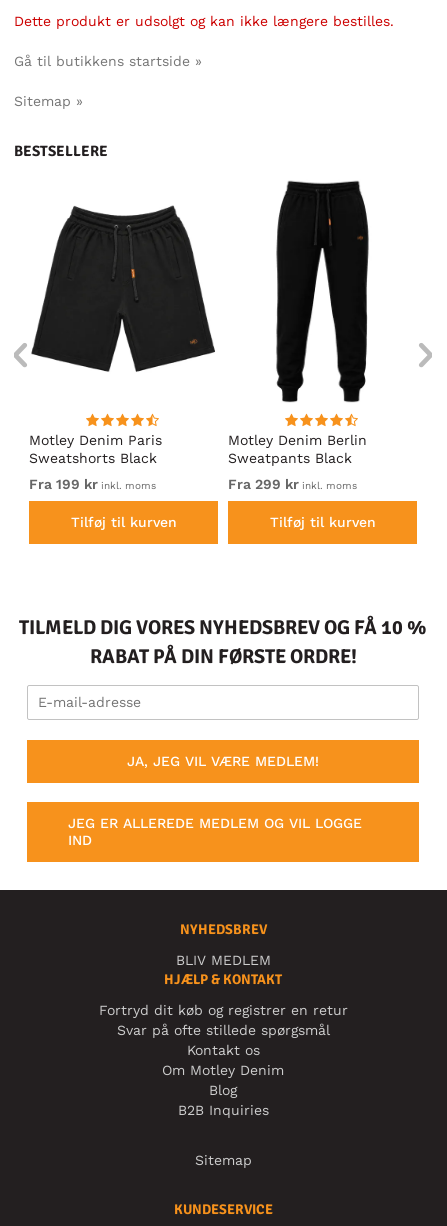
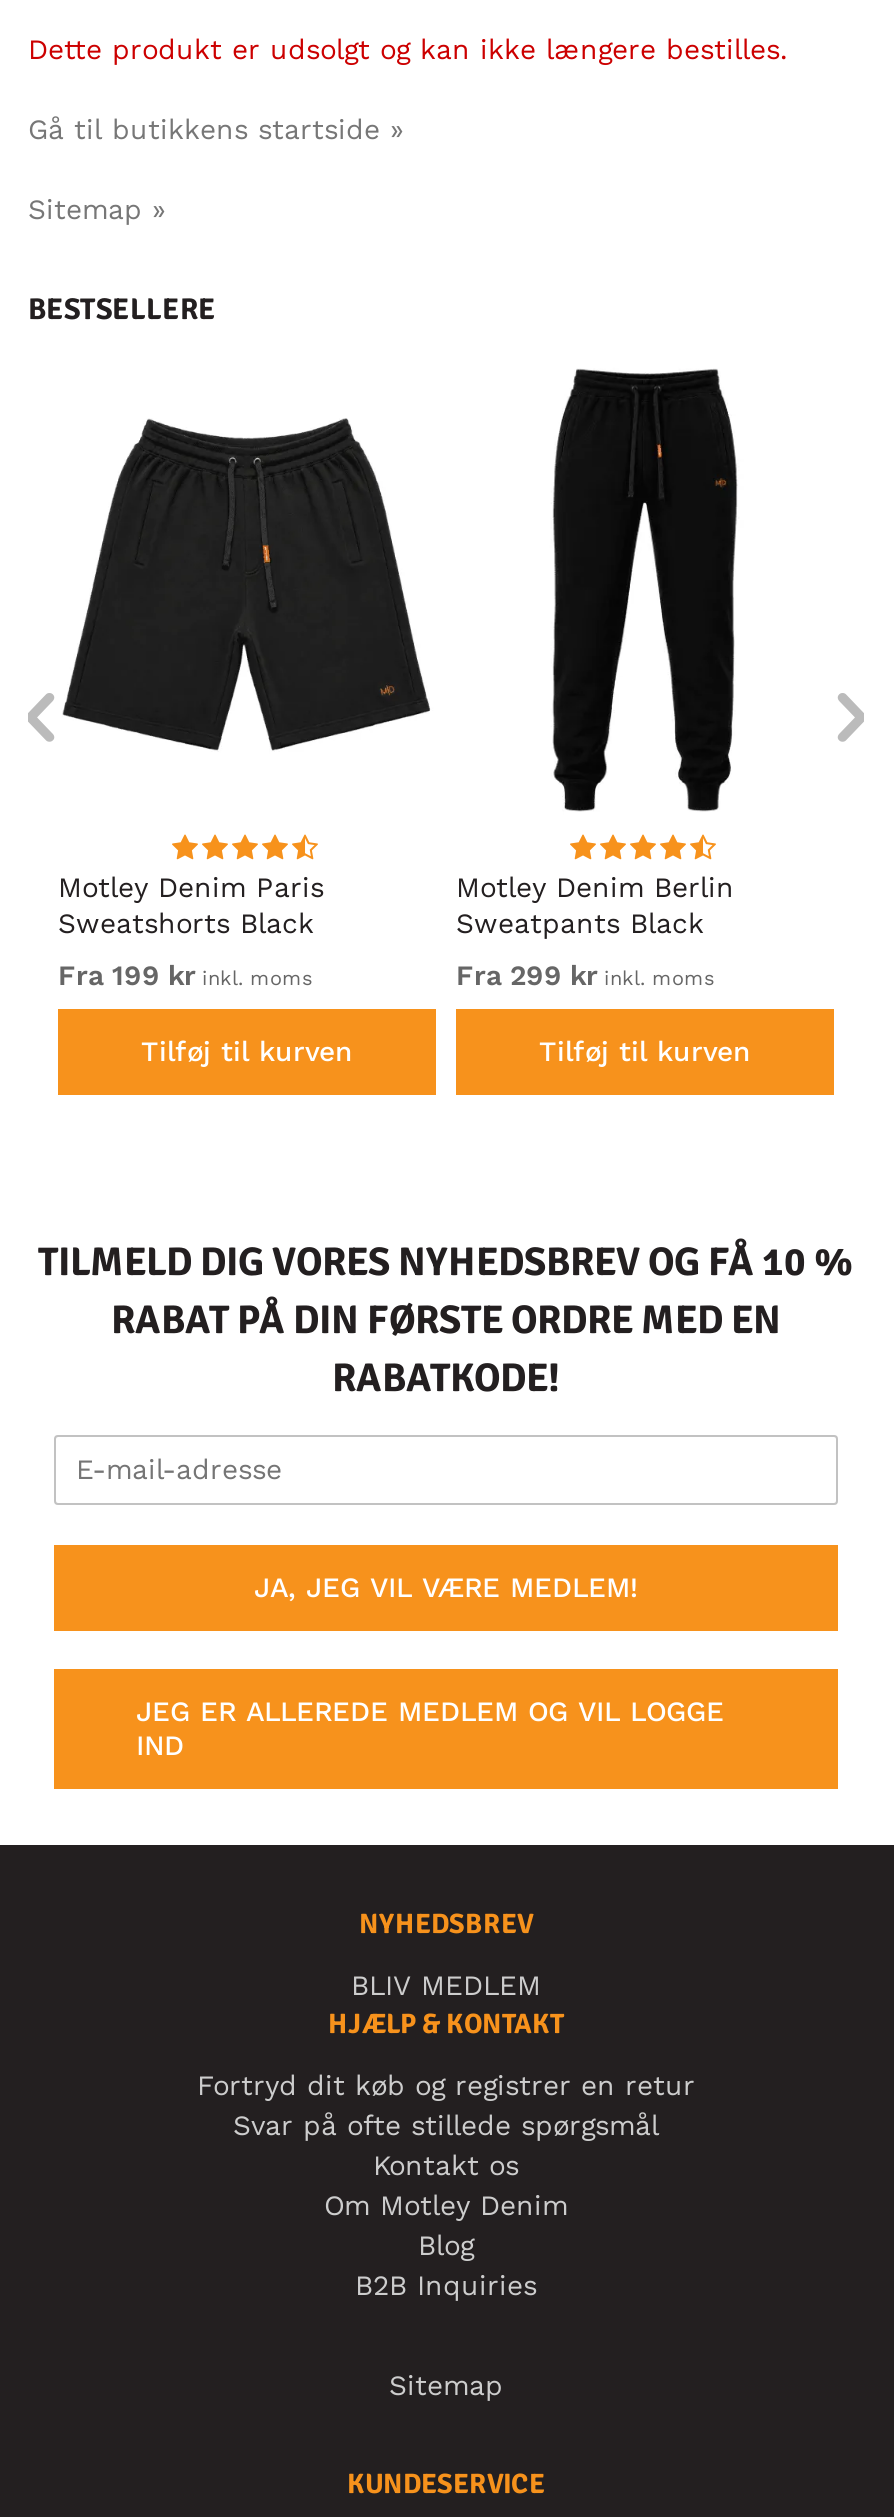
- RABAT PÅ DIN FØRSTE ORDRE!
+ RABAT PÅ DIN FØRSTE ORDRE MED EN
+ RABATKODE!
